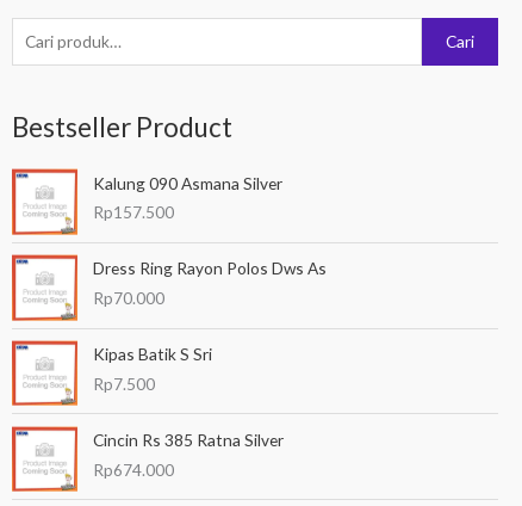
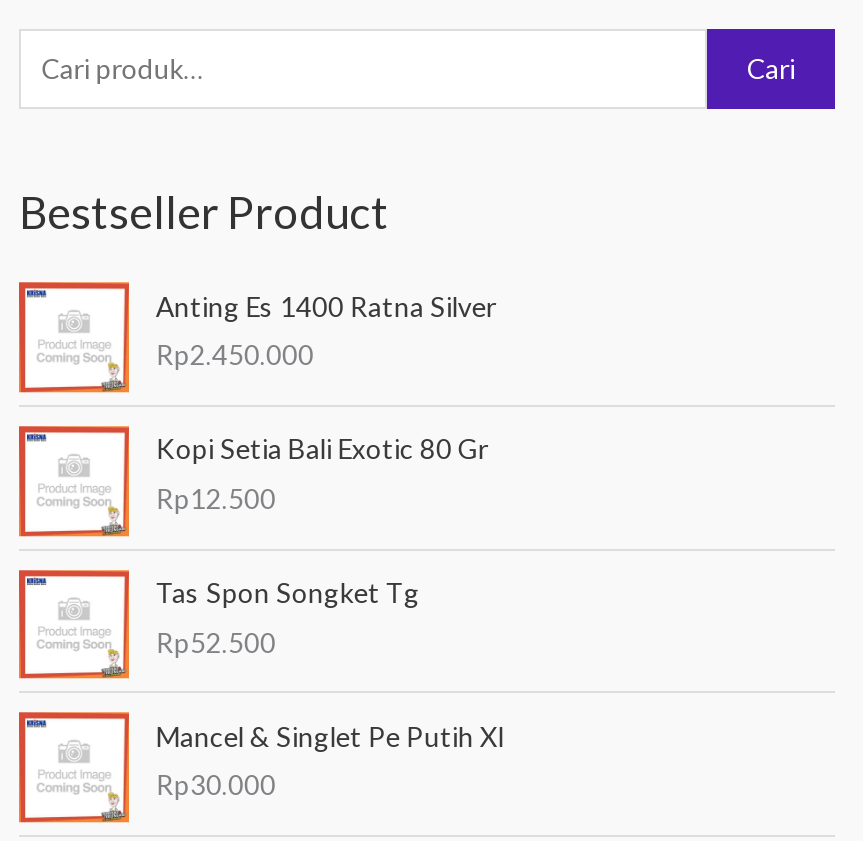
- Kalung 090 Asmana Silver
- Rp157.500
+ Anting Es 1400 Ratna Silver
+ Rp2.450.000

- Dress Ring Rayon Polos Dws As
- Rp70.000
+ Kopi Setia Bali Exotic 80 Gr
+ Rp12.500

- Kipas Batik S Sri
- Rp7.500
+ Tas Spon Songket Tg
+ Rp52.500

- Cincin Rs 385 Ratna Silver
- Rp674.000
+ Mancel & Singlet Pe Putih Xl
+ Rp30.000
